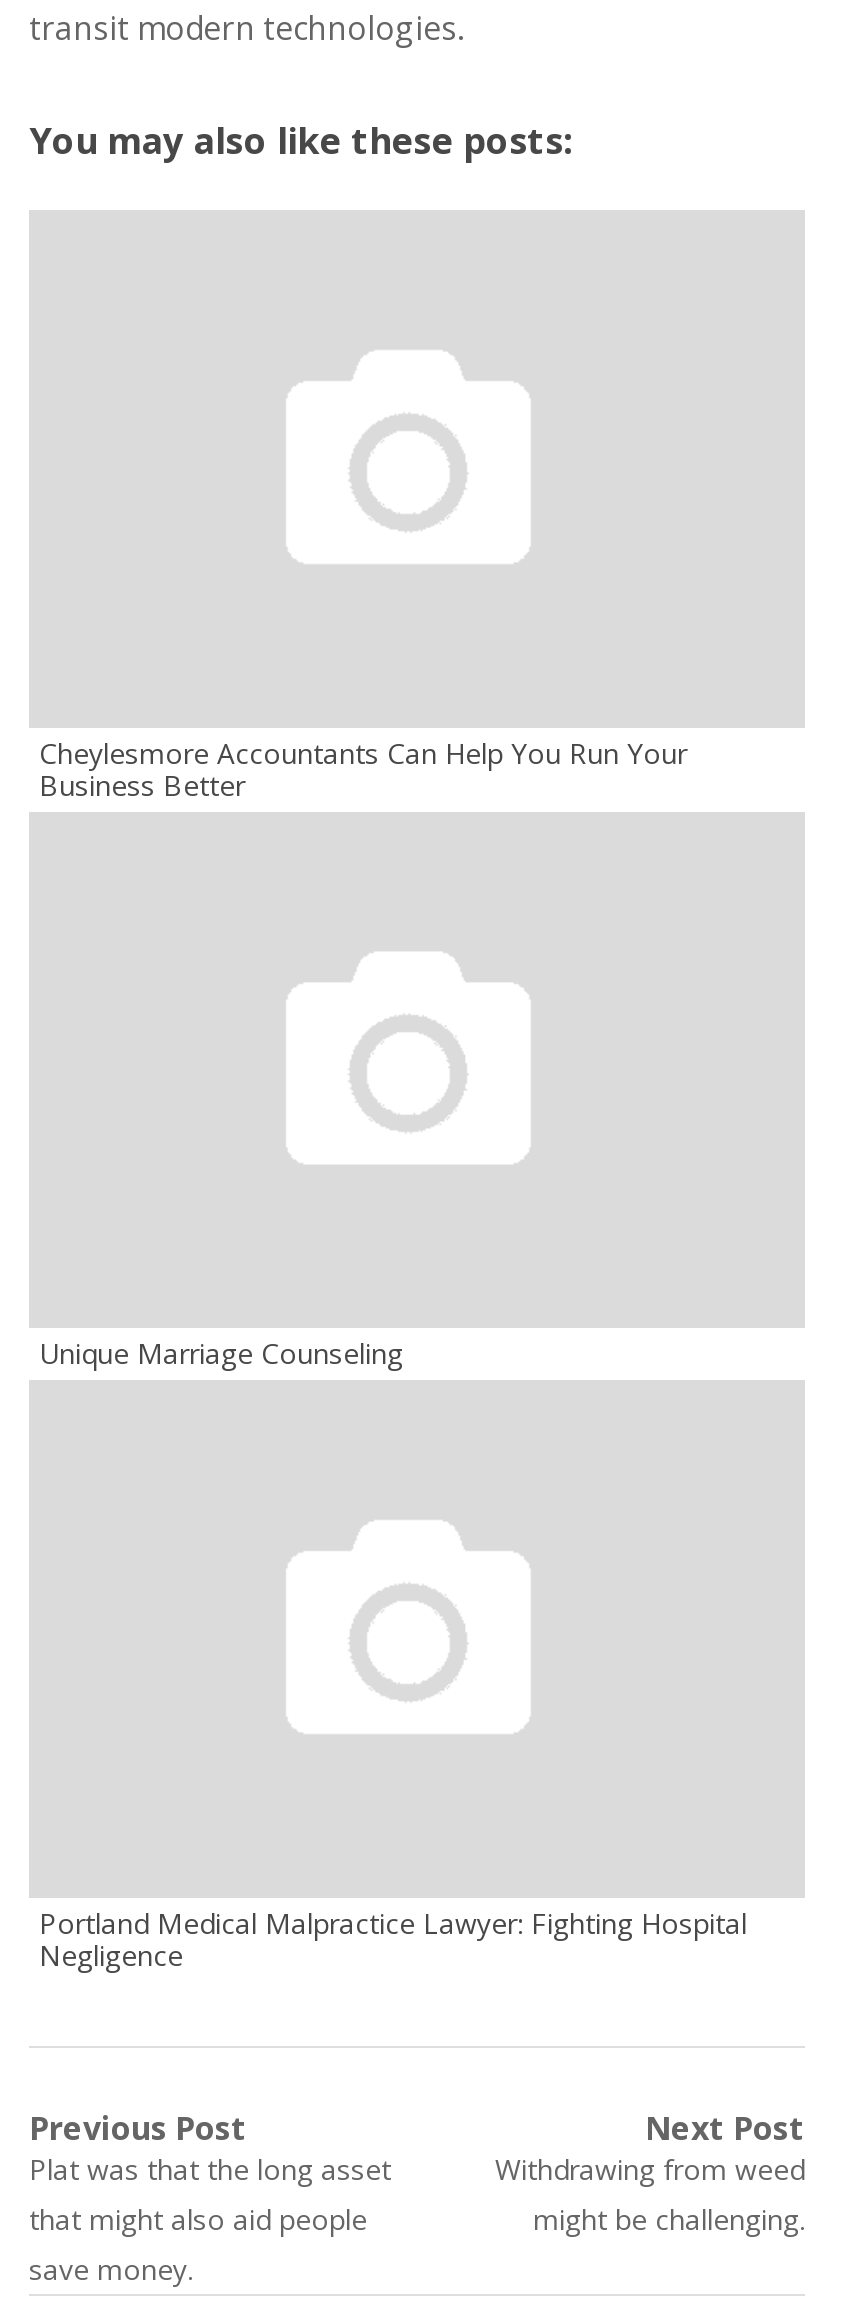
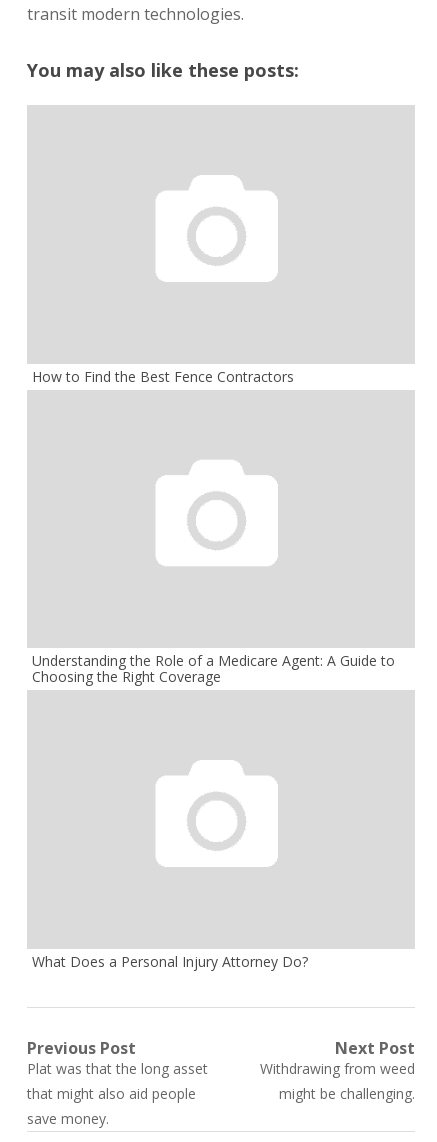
- Cheylesmore Accountants Can Help You Run Your
- Business Better
+ How to Find the Best Fence Contractors

- Unique Marriage Counseling
+ Understanding the Role of a Medicare Agent: A Guide to
+ Choosing the Right Coverage

- Portland Medical Malpractice Lawyer: Fighting Hospital
- Negligence
+ What Does a Personal Injury Attorney Do?
